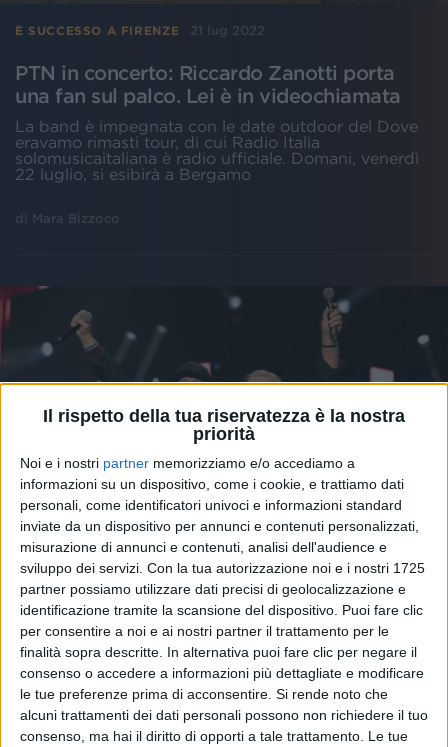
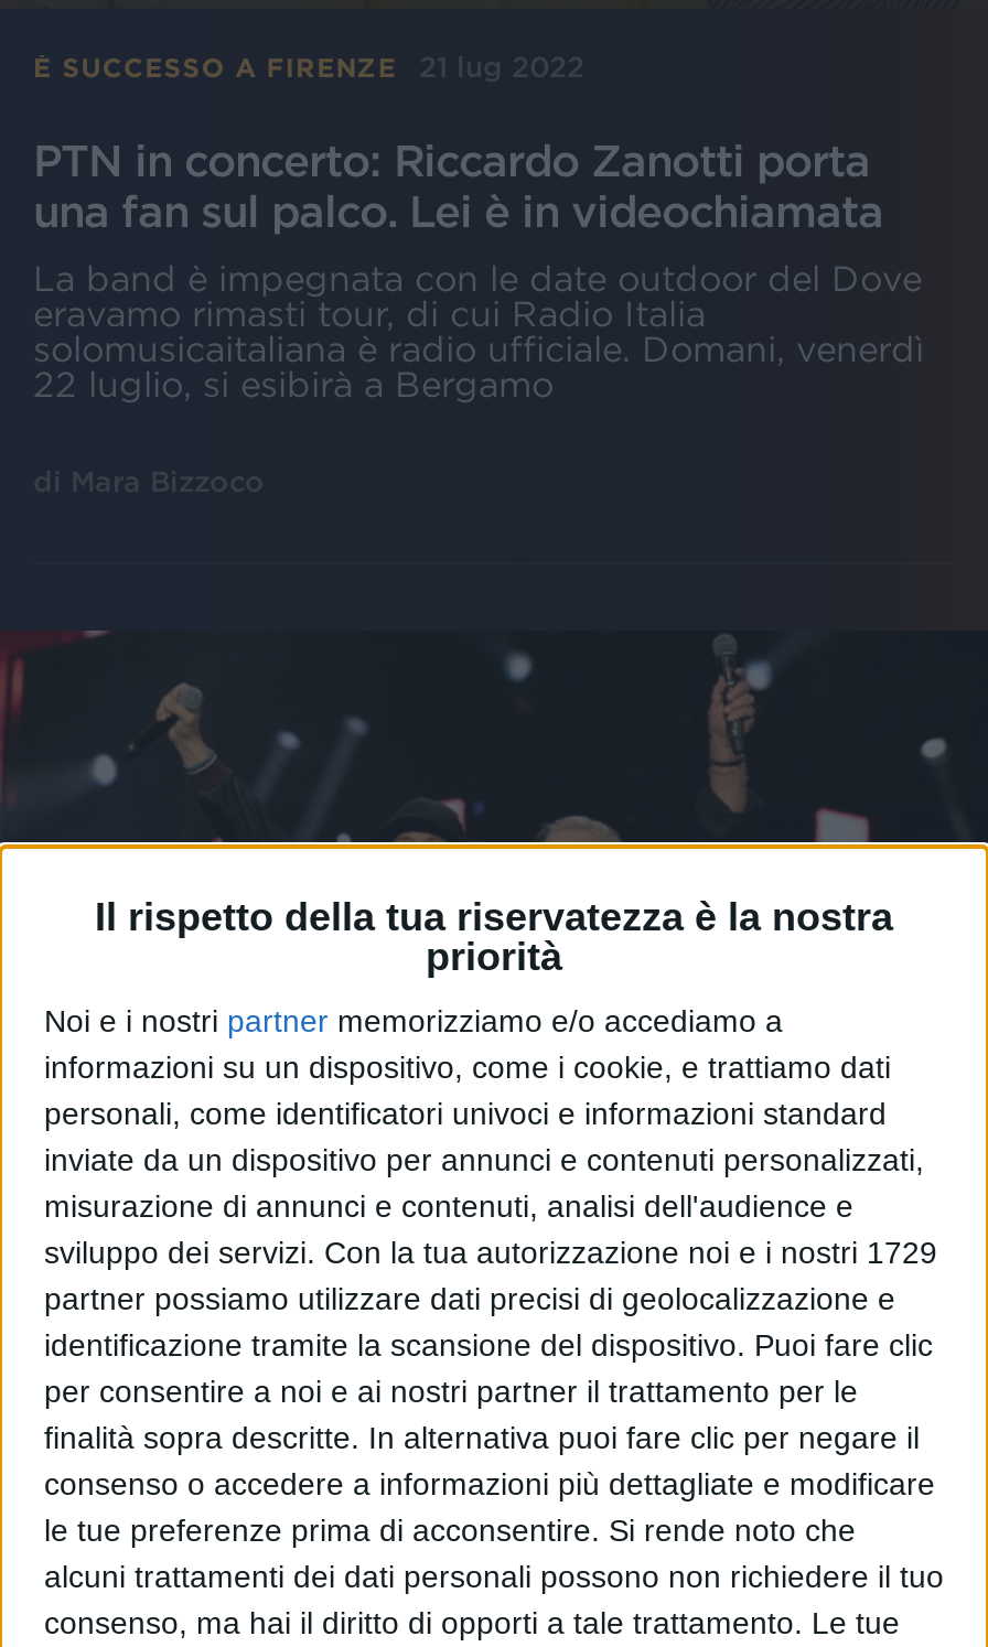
- sviluppo dei servizi. Con la tua autorizzazione noi e i nostri 1725
+ sviluppo dei servizi. Con la tua autorizzazione noi e i nostri 1729
